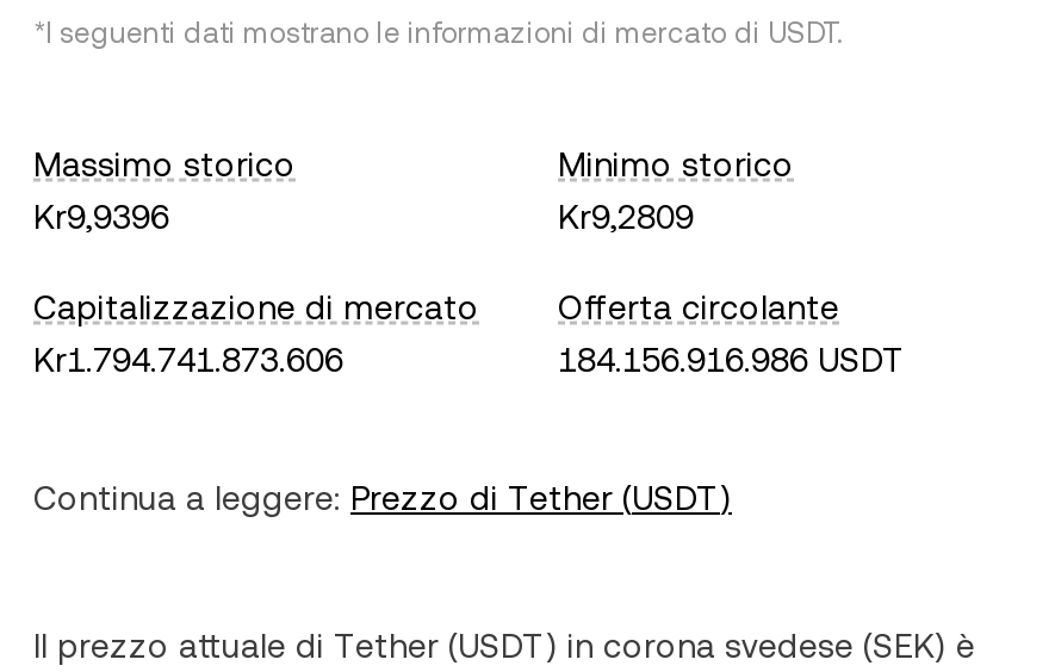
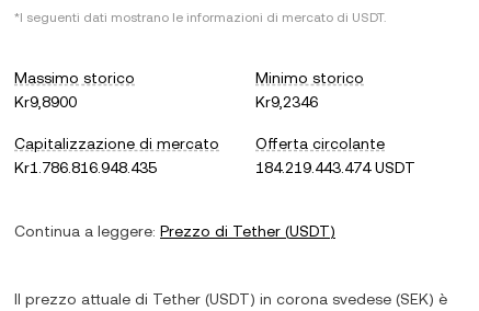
- Kr9,9396
+ Kr9,8900

- Kr9,2809
+ Kr9,2346

- Kr1.794.741.873.606
+ Kr1.786.816.948.435

- 184.156.916.986 USDT
+ 184.219.443.474 USDT
